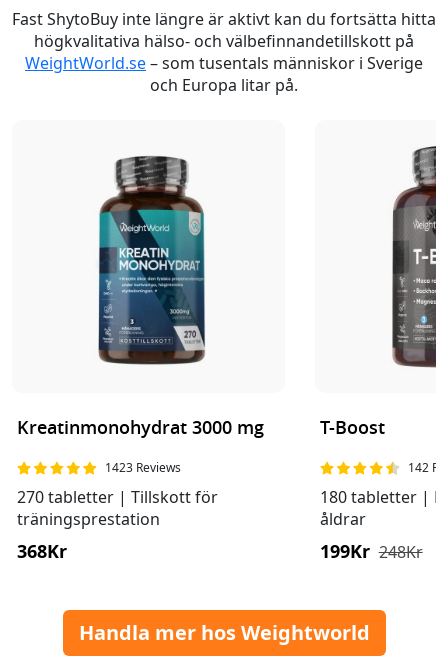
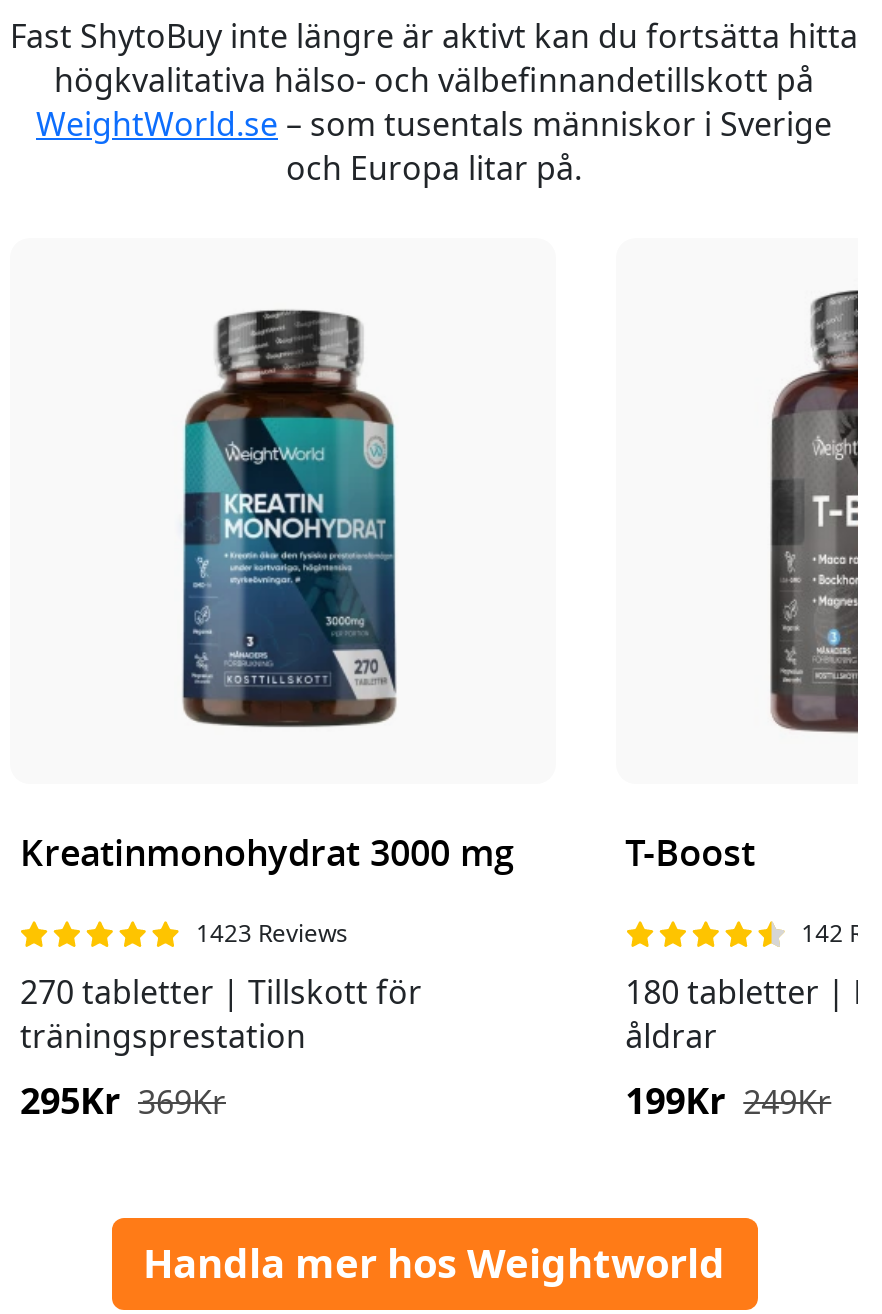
- 368Kr
+ 295Kr 369Kr

- 199Kr 248Kr
+ 199Kr 249Kr
